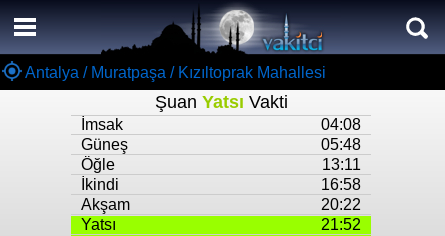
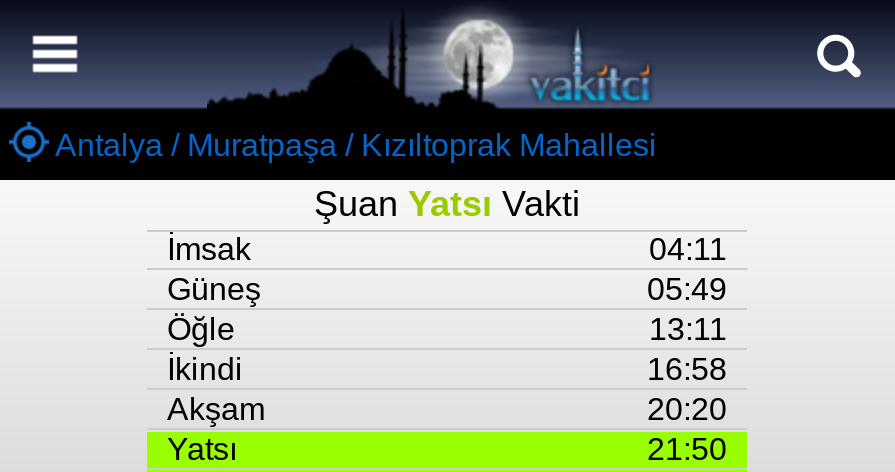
- 04:08
+ 04:11

- 05:48
+ 05:49

- 20:22
+ 20:20

- 21:52
+ 21:50
